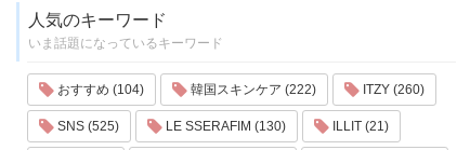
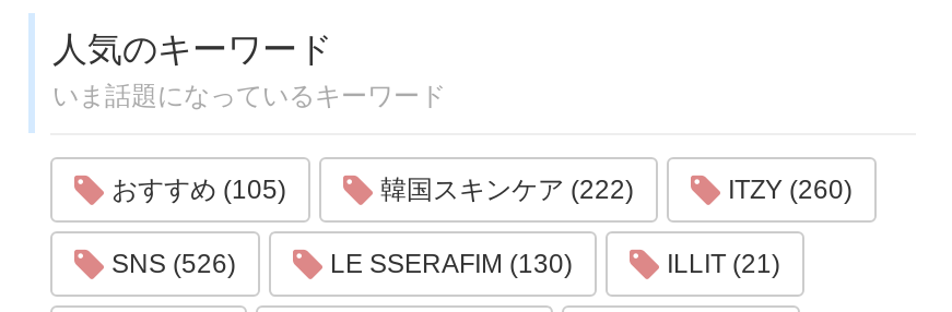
- おすすめ (104)
+ おすすめ (105)

- SNS (525)
+ SNS (526)
